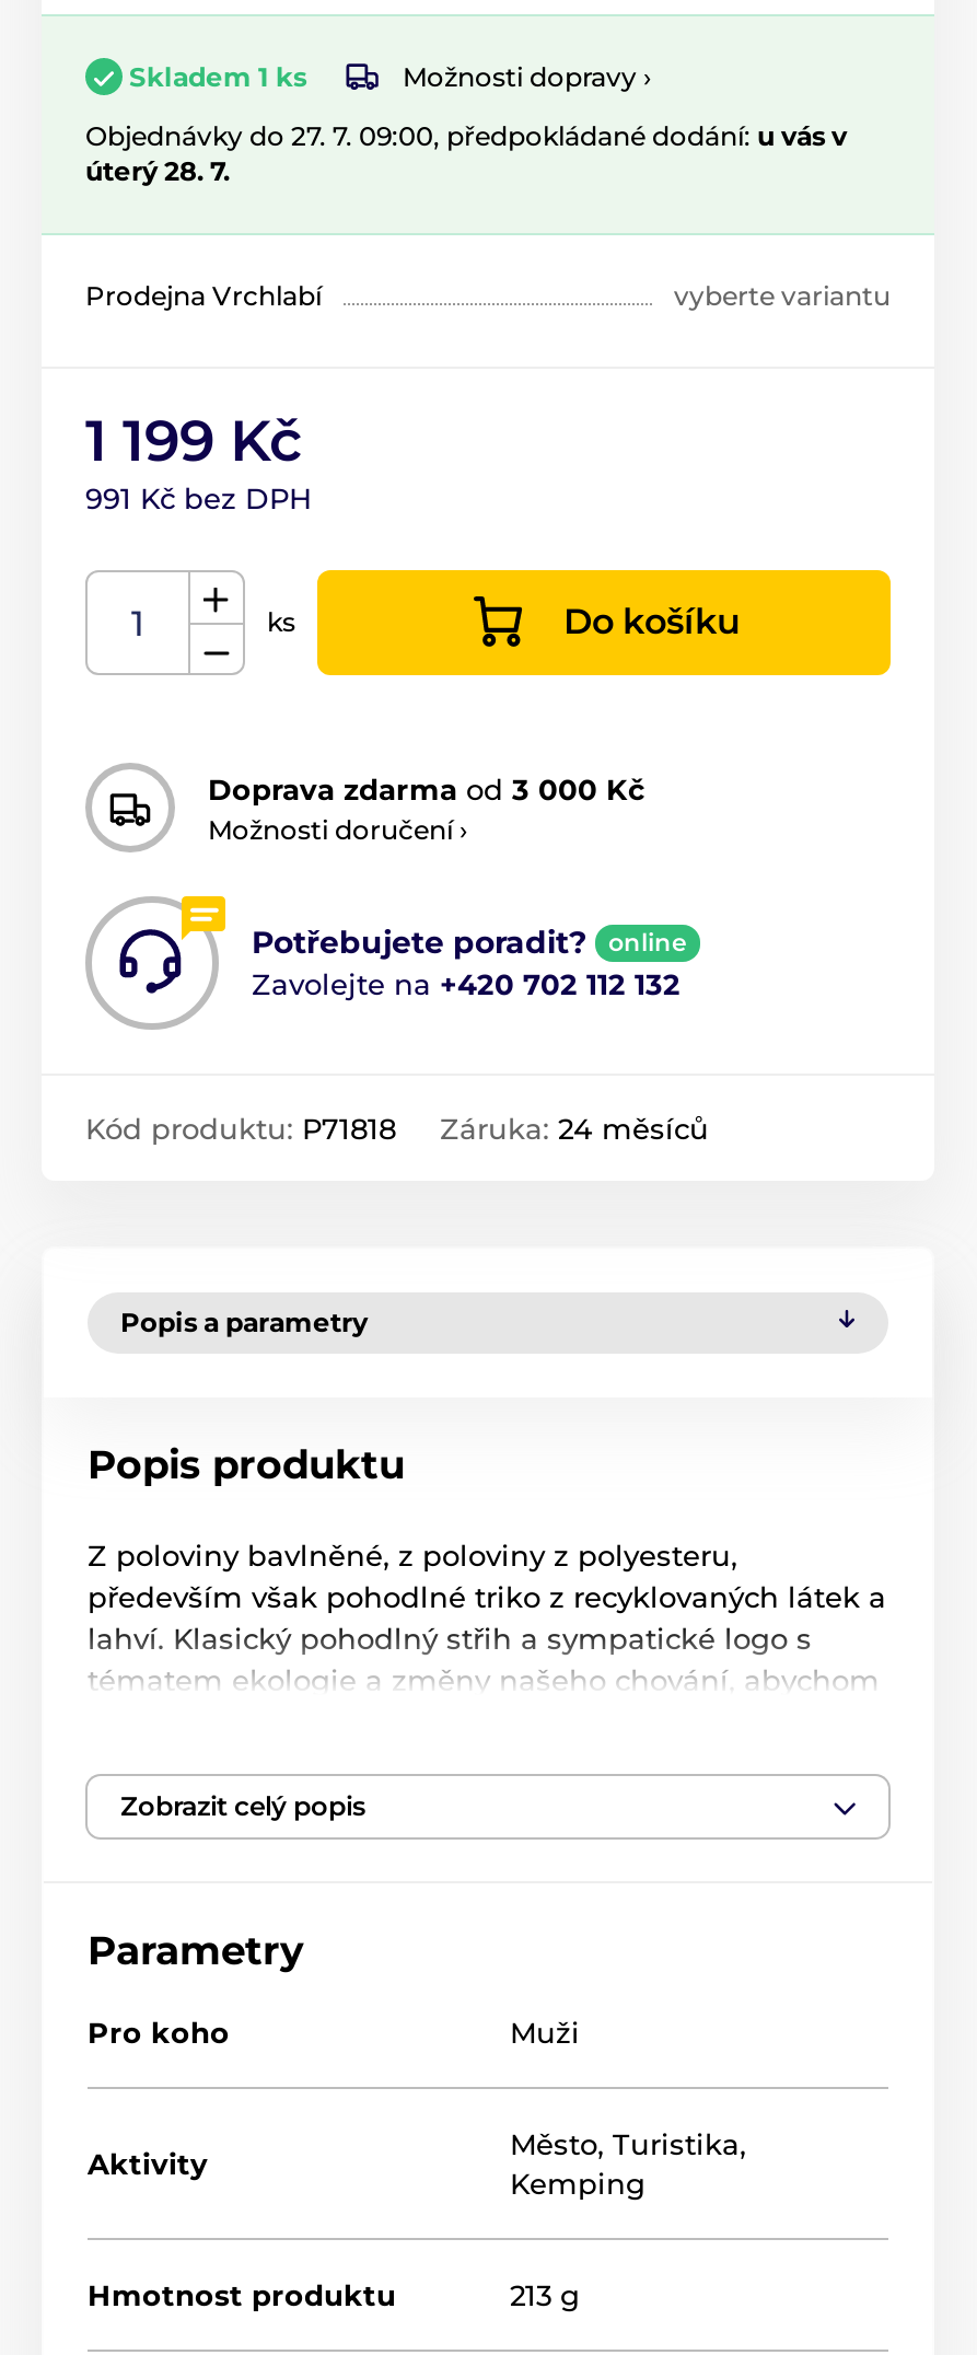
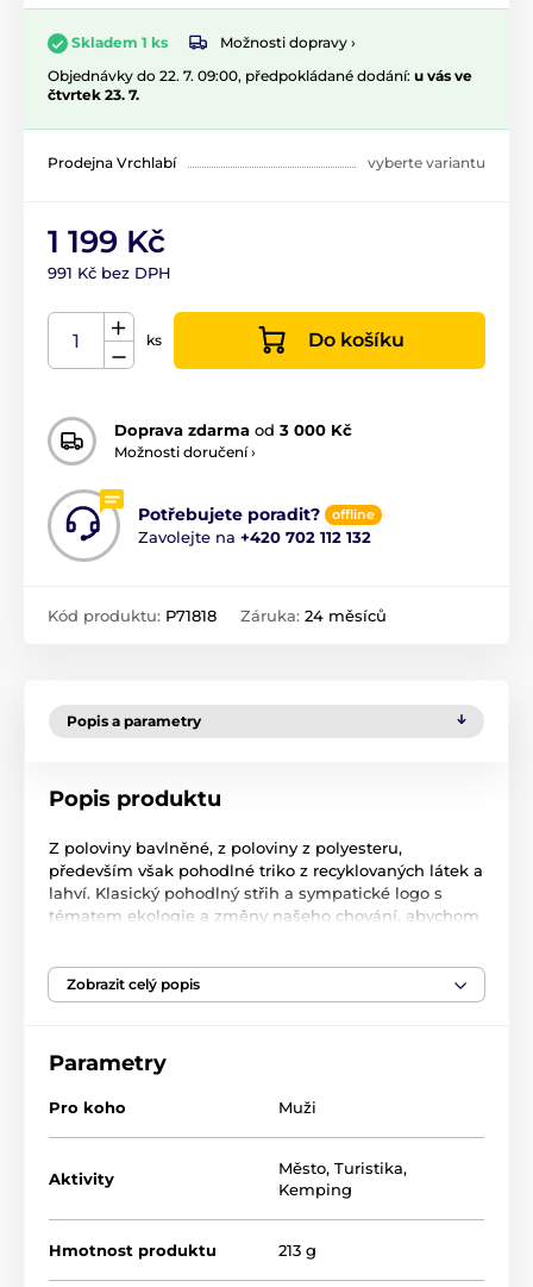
- Objednávky do 27. 7. 09:00, předpokládané dodání: u vás v
- úterý 28. 7.
+ Objednávky do 22. 7. 09:00, předpokládané dodání: u vás ve
+ čtvrtek 23. 7.

- online
+ offline
